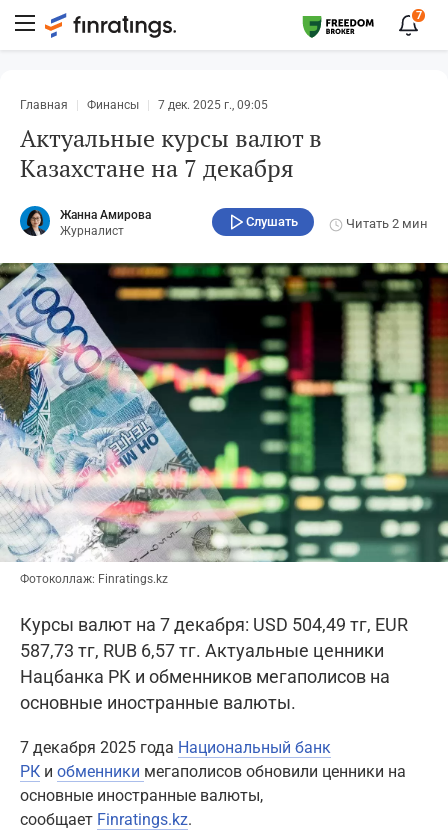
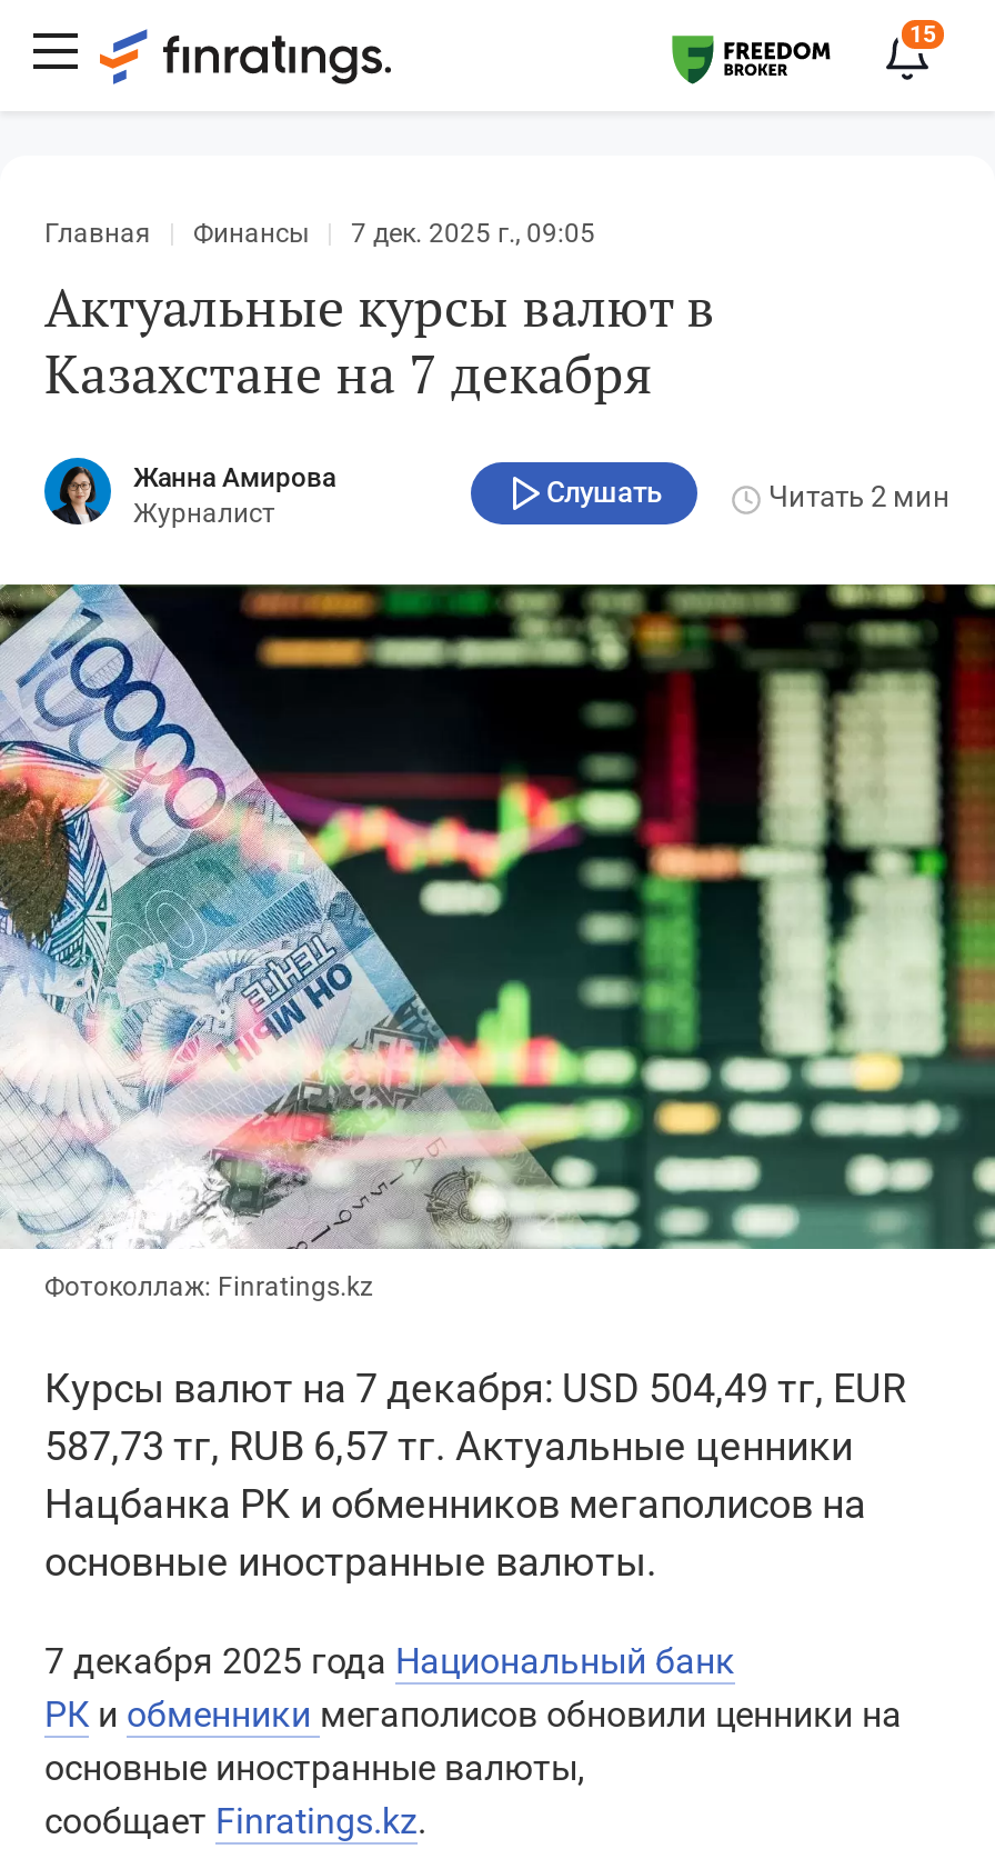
- 7
+ 15
